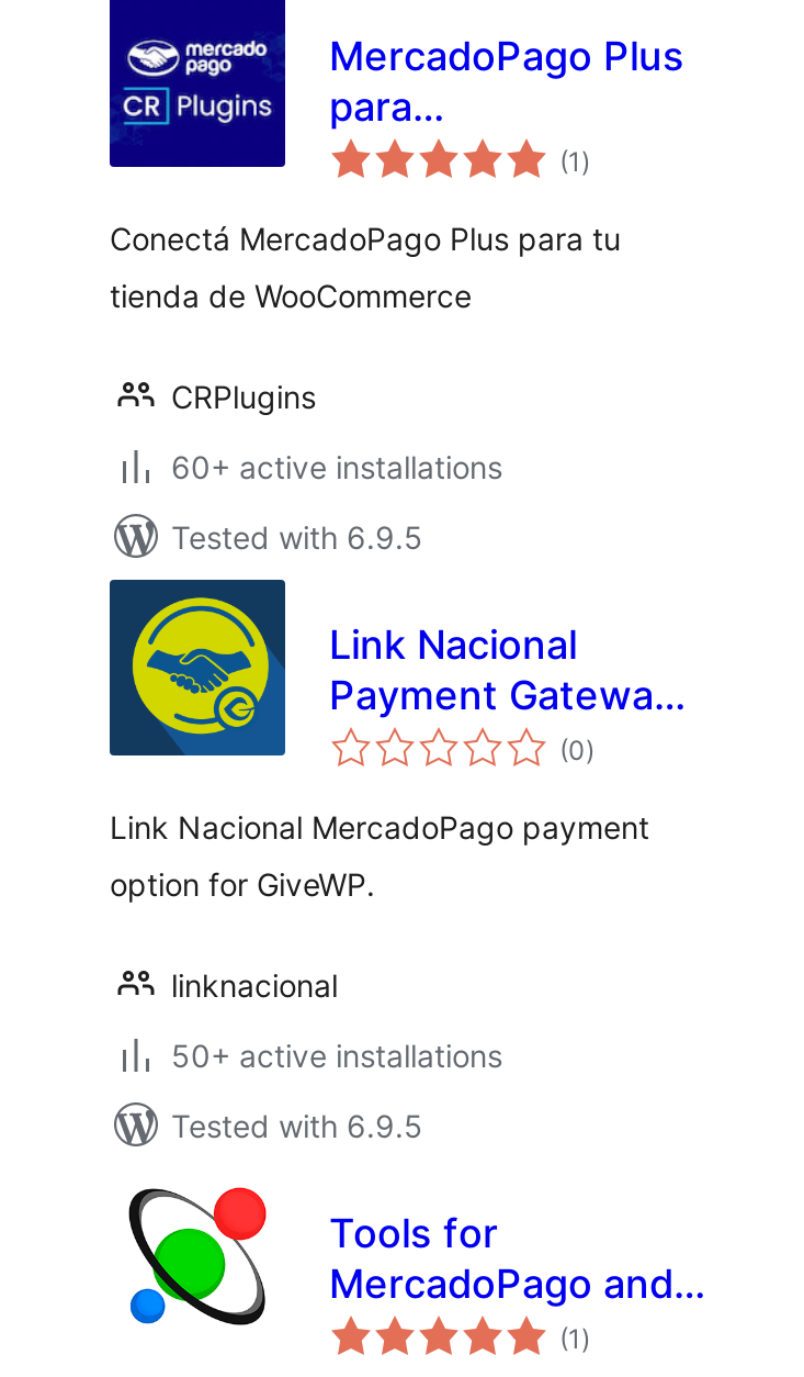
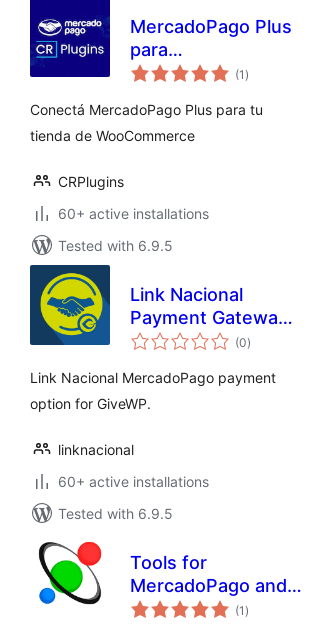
- 50+ active installations
+ 60+ active installations
